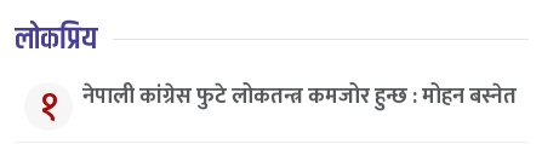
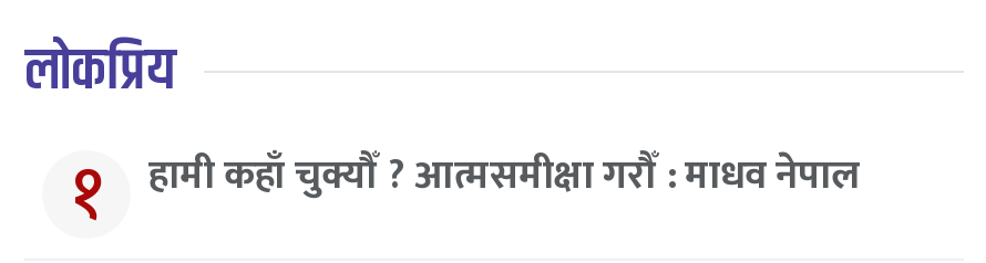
- नेपाली कांग्रेस फुटे लोकतन्त्र कमजोर हुन्छ : मोहन बस्नेत
+ हामी कहाँ चुक्यौँ ? आत्मसमीक्षा गरौँ : माधव नेपाल
